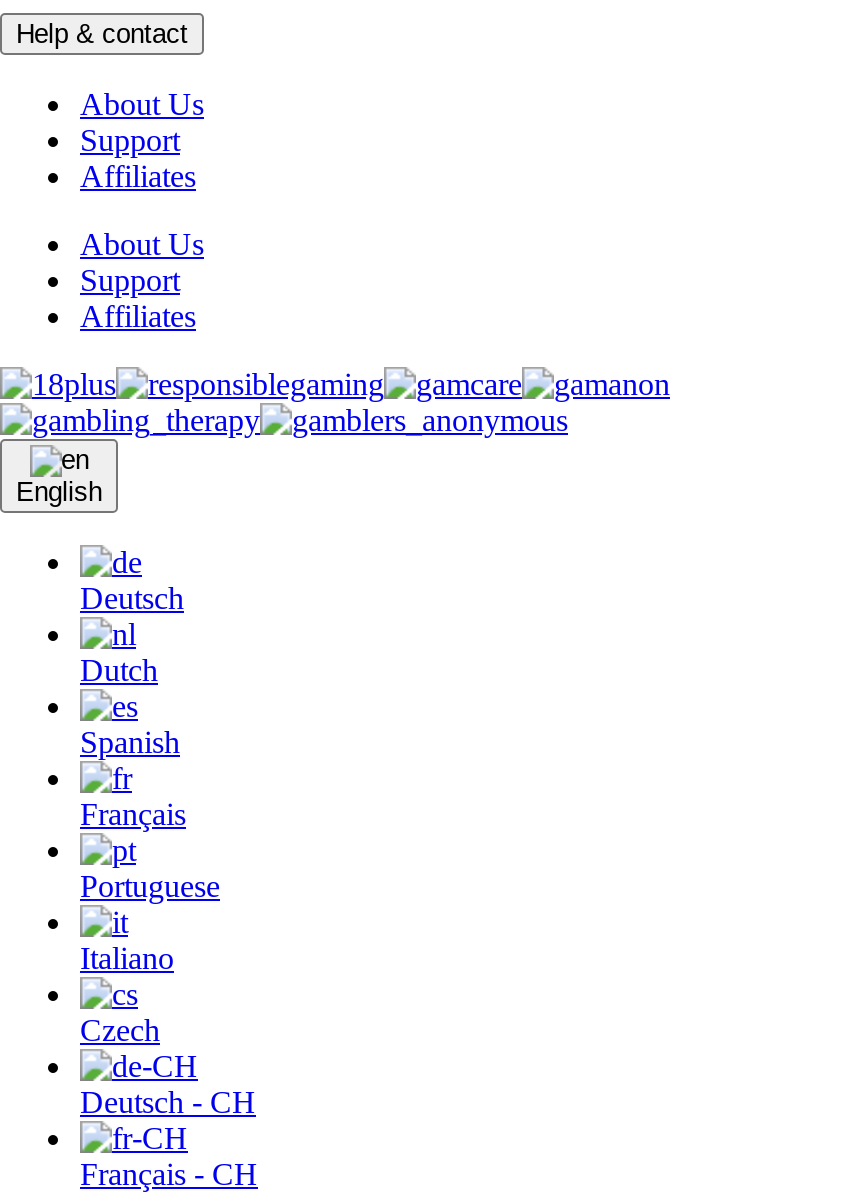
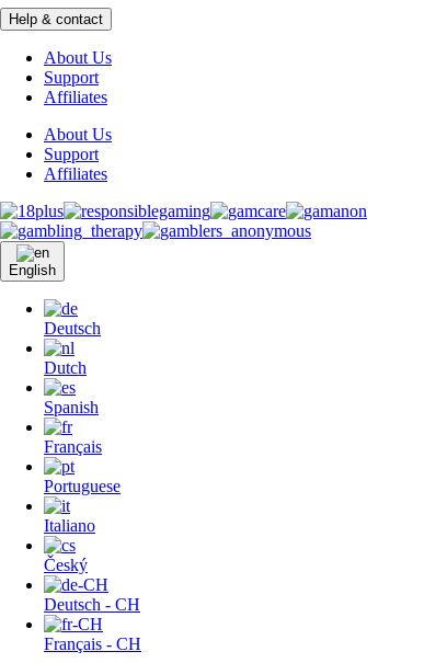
- Czech
+ Český
